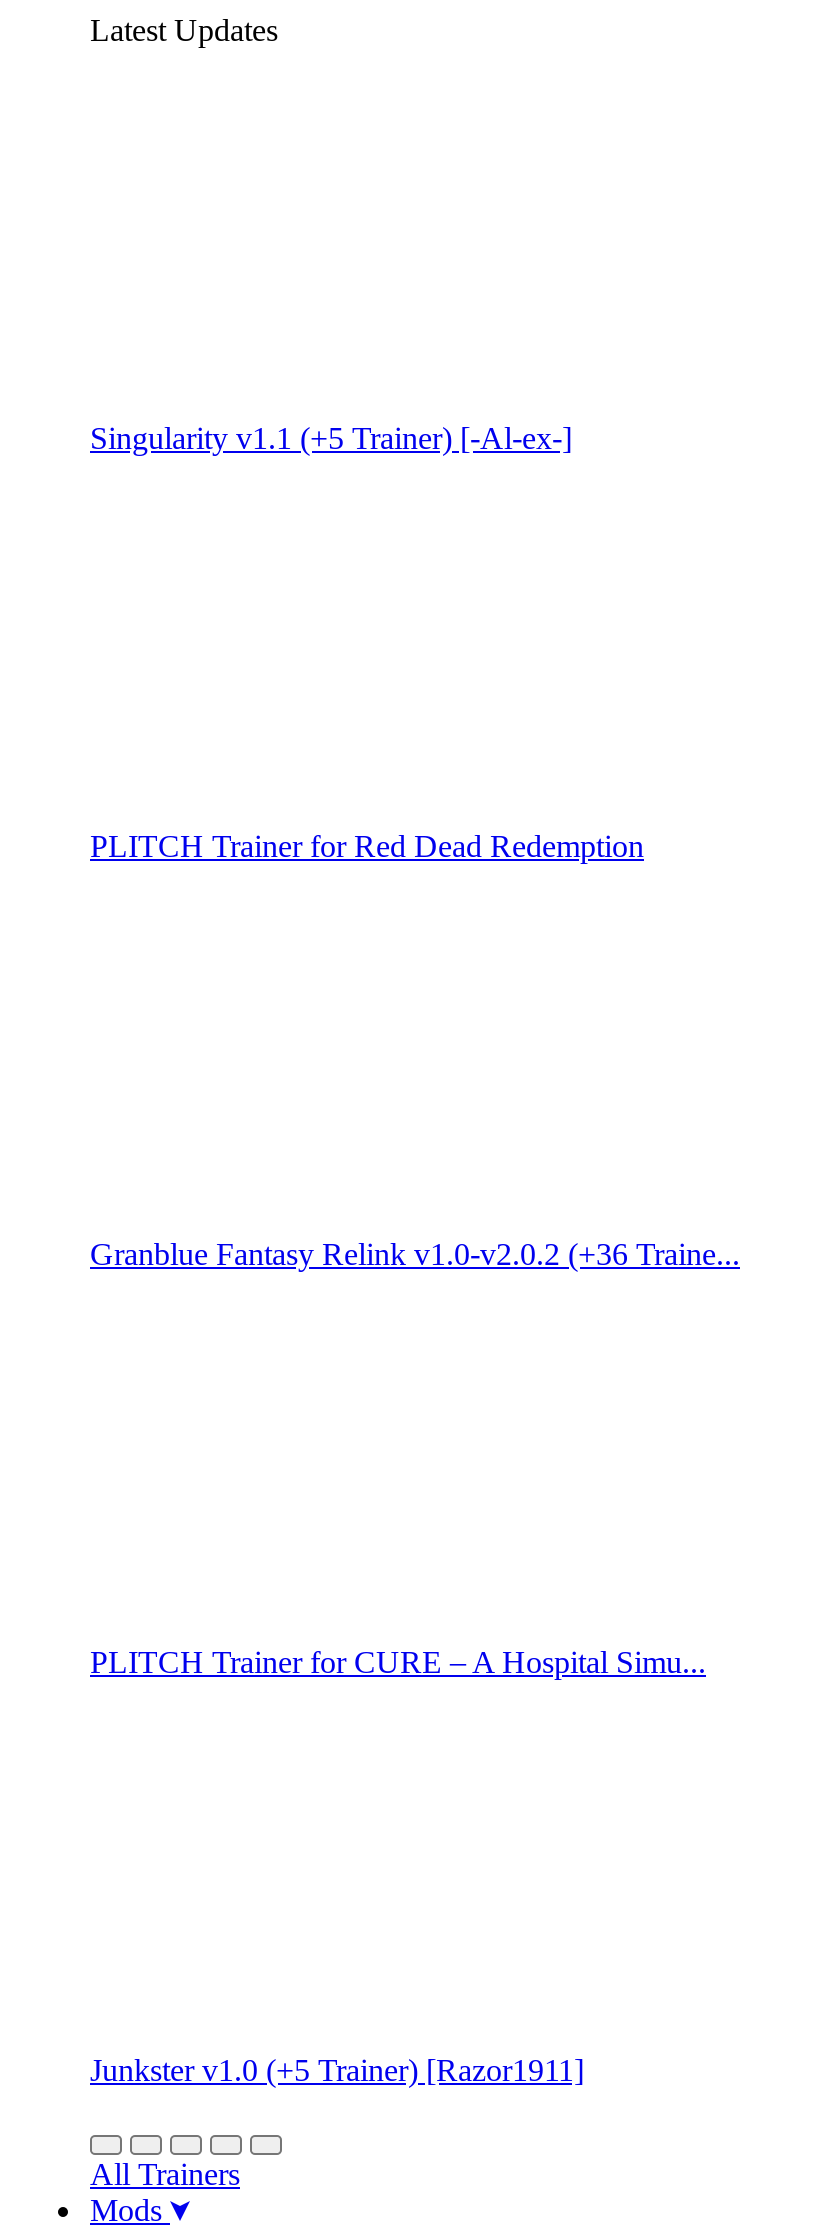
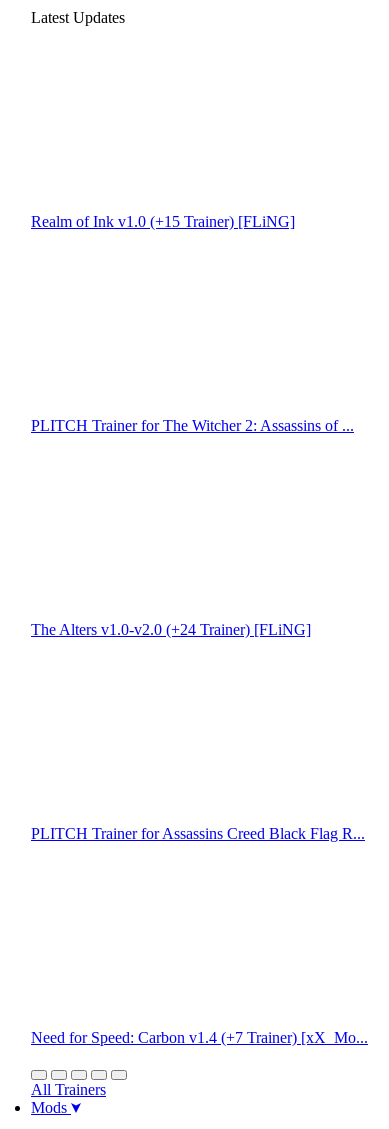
- Singularity v1.1 (+5 Trainer) [-Al-ex-]
+ Realm of Ink v1.0 (+15 Trainer) [FLiNG]

- PLITCH Trainer for Red Dead Redemption
+ PLITCH Trainer for The Witcher 2: Assassins of ...

- Granblue Fantasy Relink v1.0-v2.0.2 (+36 Traine...
+ The Alters v1.0-v2.0 (+24 Trainer) [FLiNG]

- PLITCH Trainer for CURE – A Hospital Simu...
+ PLITCH Trainer for Assassins Creed Black Flag R...

- Junkster v1.0 (+5 Trainer) [Razor1911]
+ Need for Speed: Carbon v1.4 (+7 Trainer) [xX_Mo...
